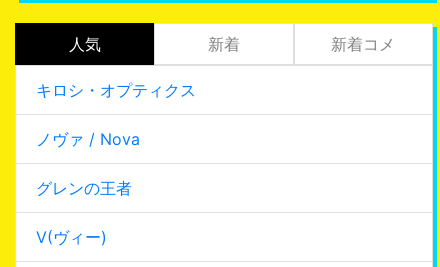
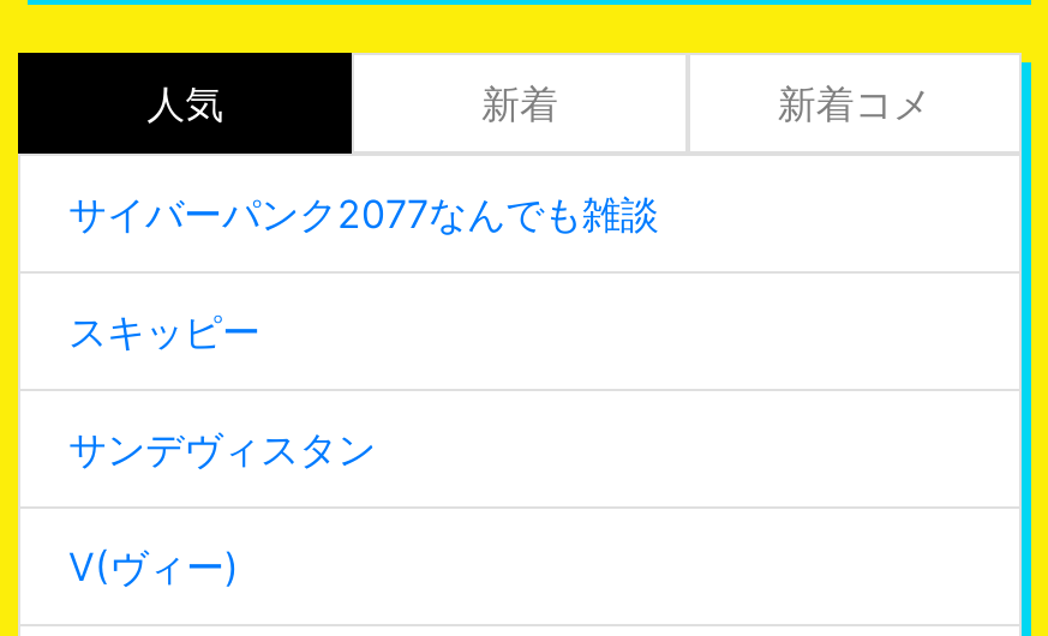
- キロシ・オプティクス
+ サイバーパンク2077なんでも雑談

- ノヴァ / Nova
+ スキッピー

- グレンの王者
+ サンデヴィスタン
